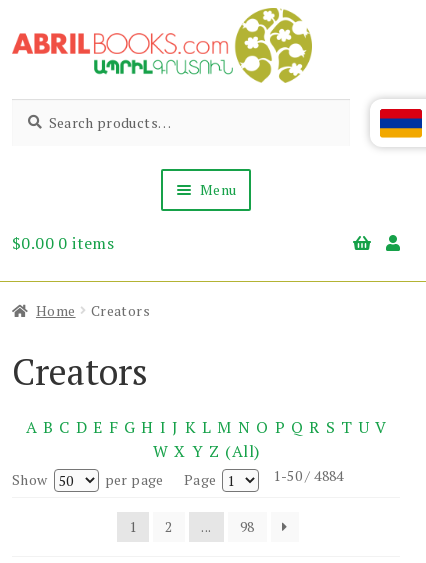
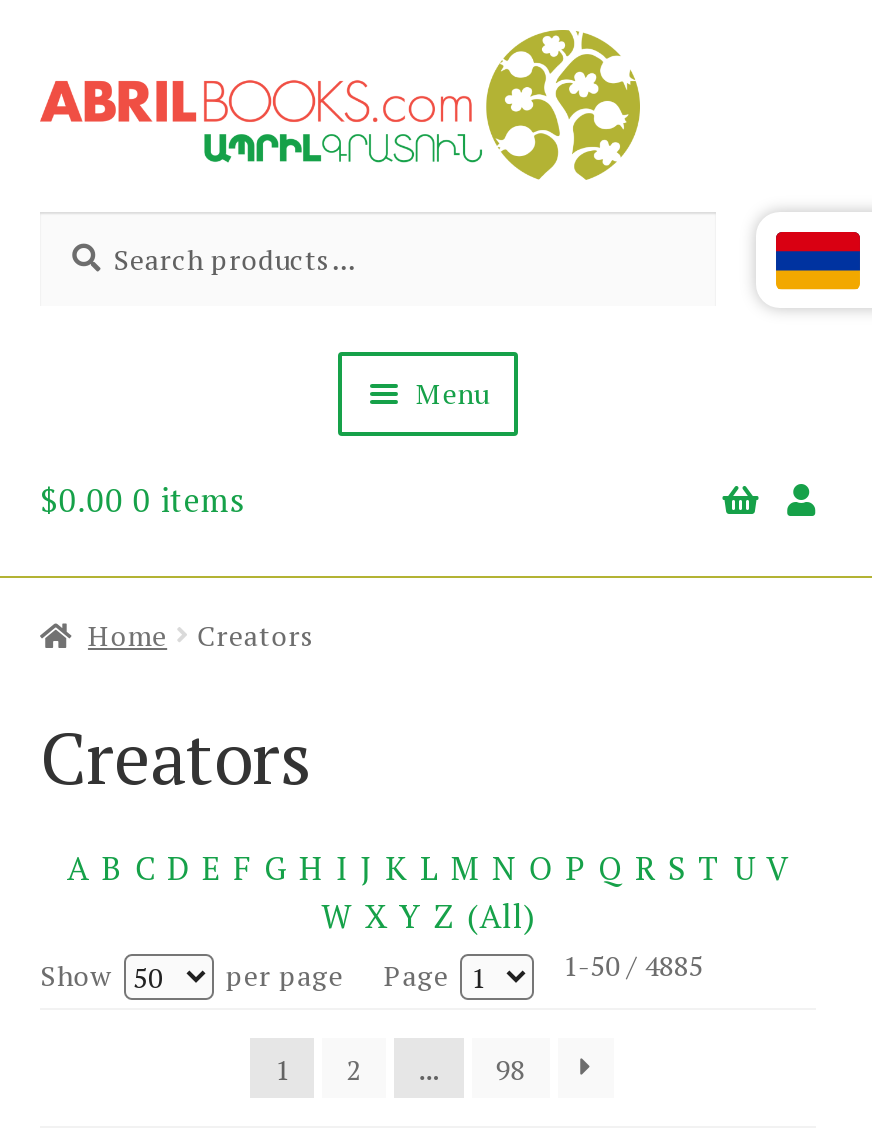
- 1-50 / 4884
+ 1-50 / 4885
